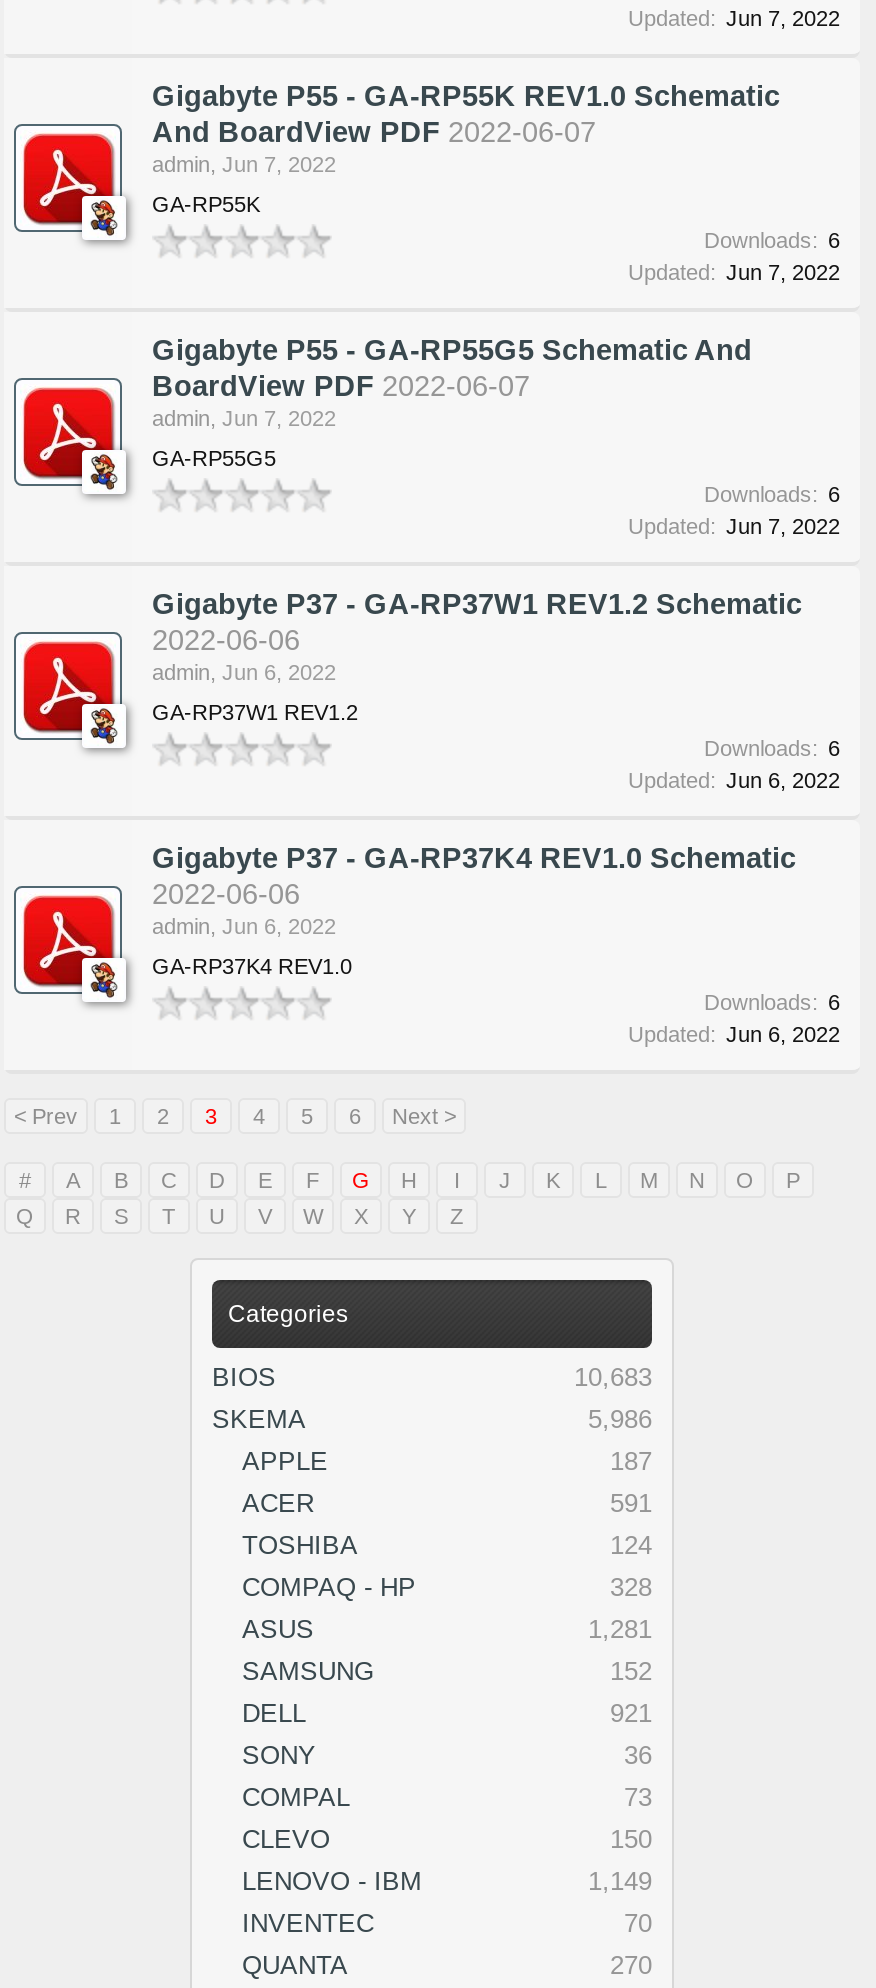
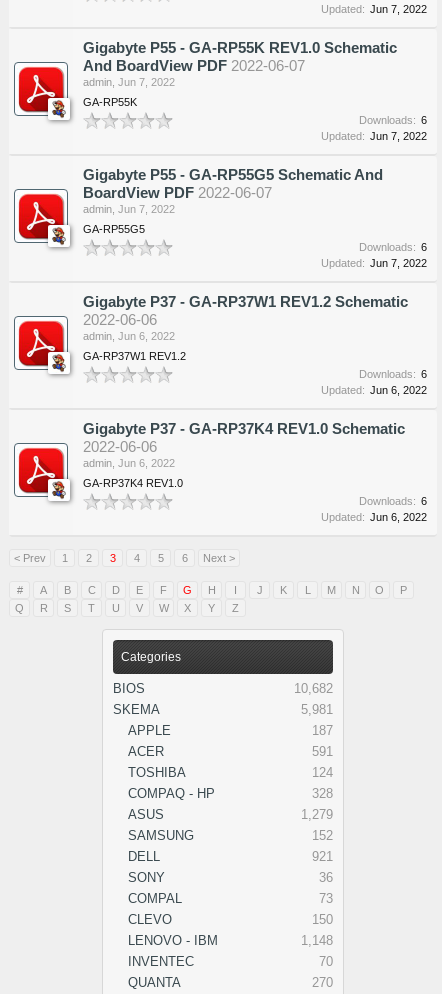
- 10,683
+ 10,682

- 5,986
+ 5,981

- 1,281
+ 1,279

- 1,149
+ 1,148
